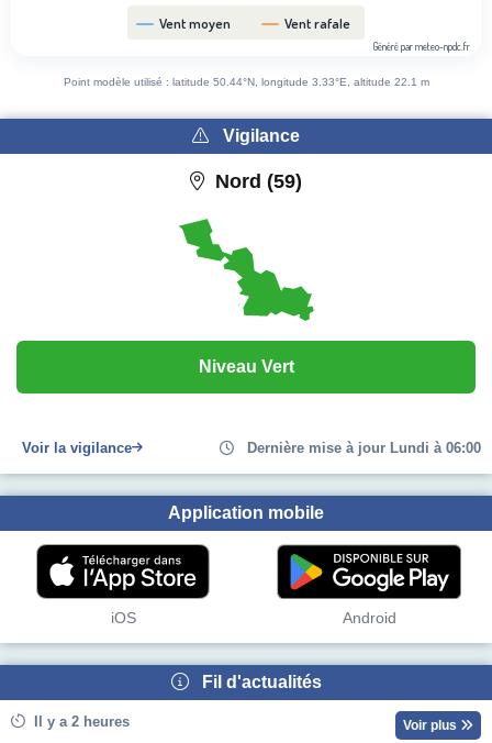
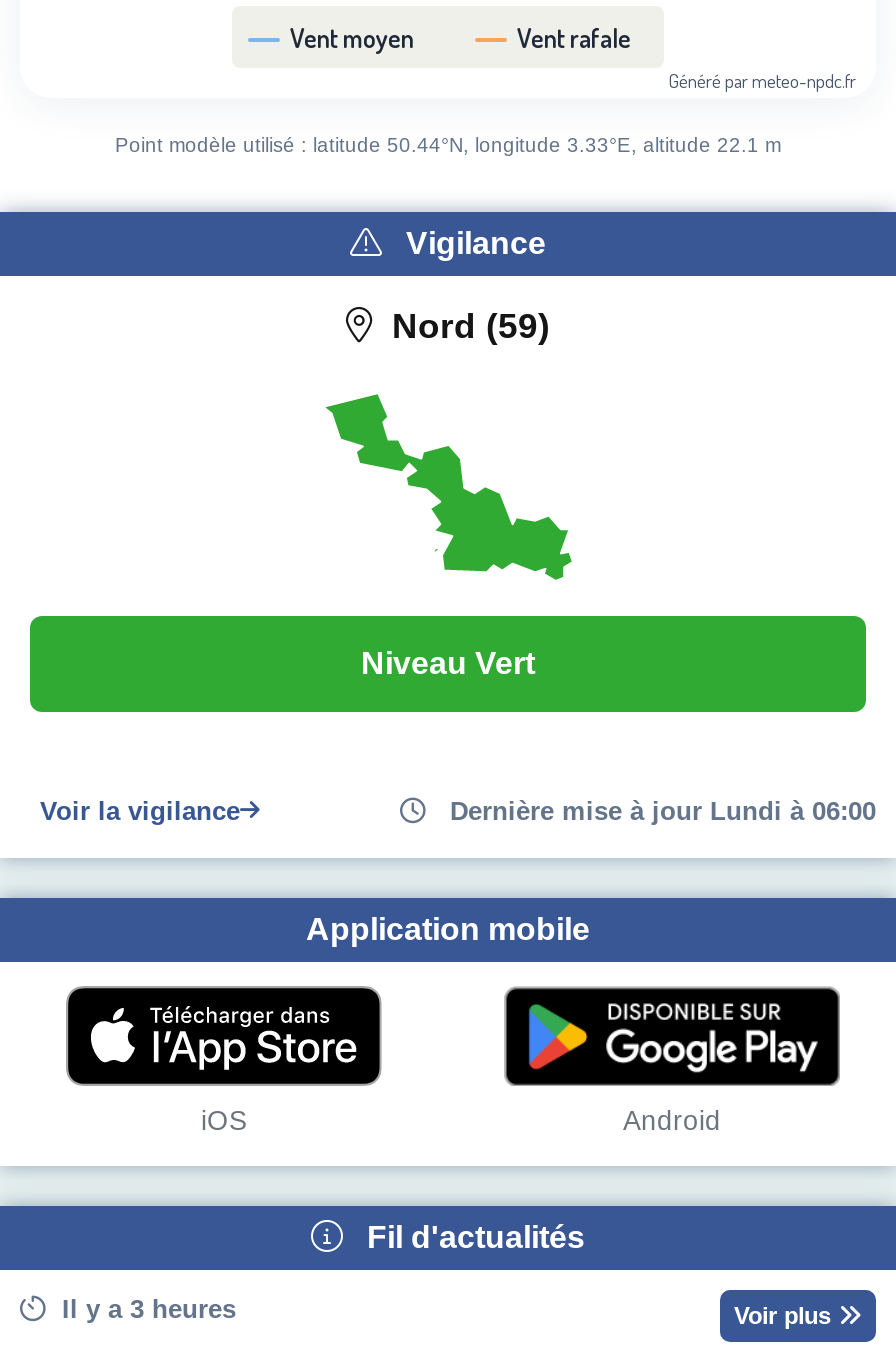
- Il y a 2 heures
+ Il y a 3 heures
